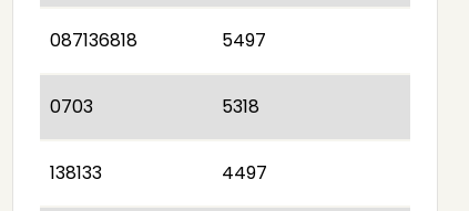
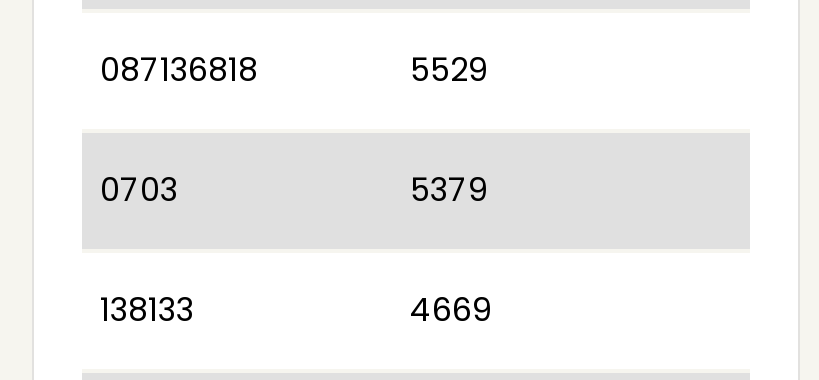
- 5497
+ 5529

- 5318
+ 5379

- 4497
+ 4669
